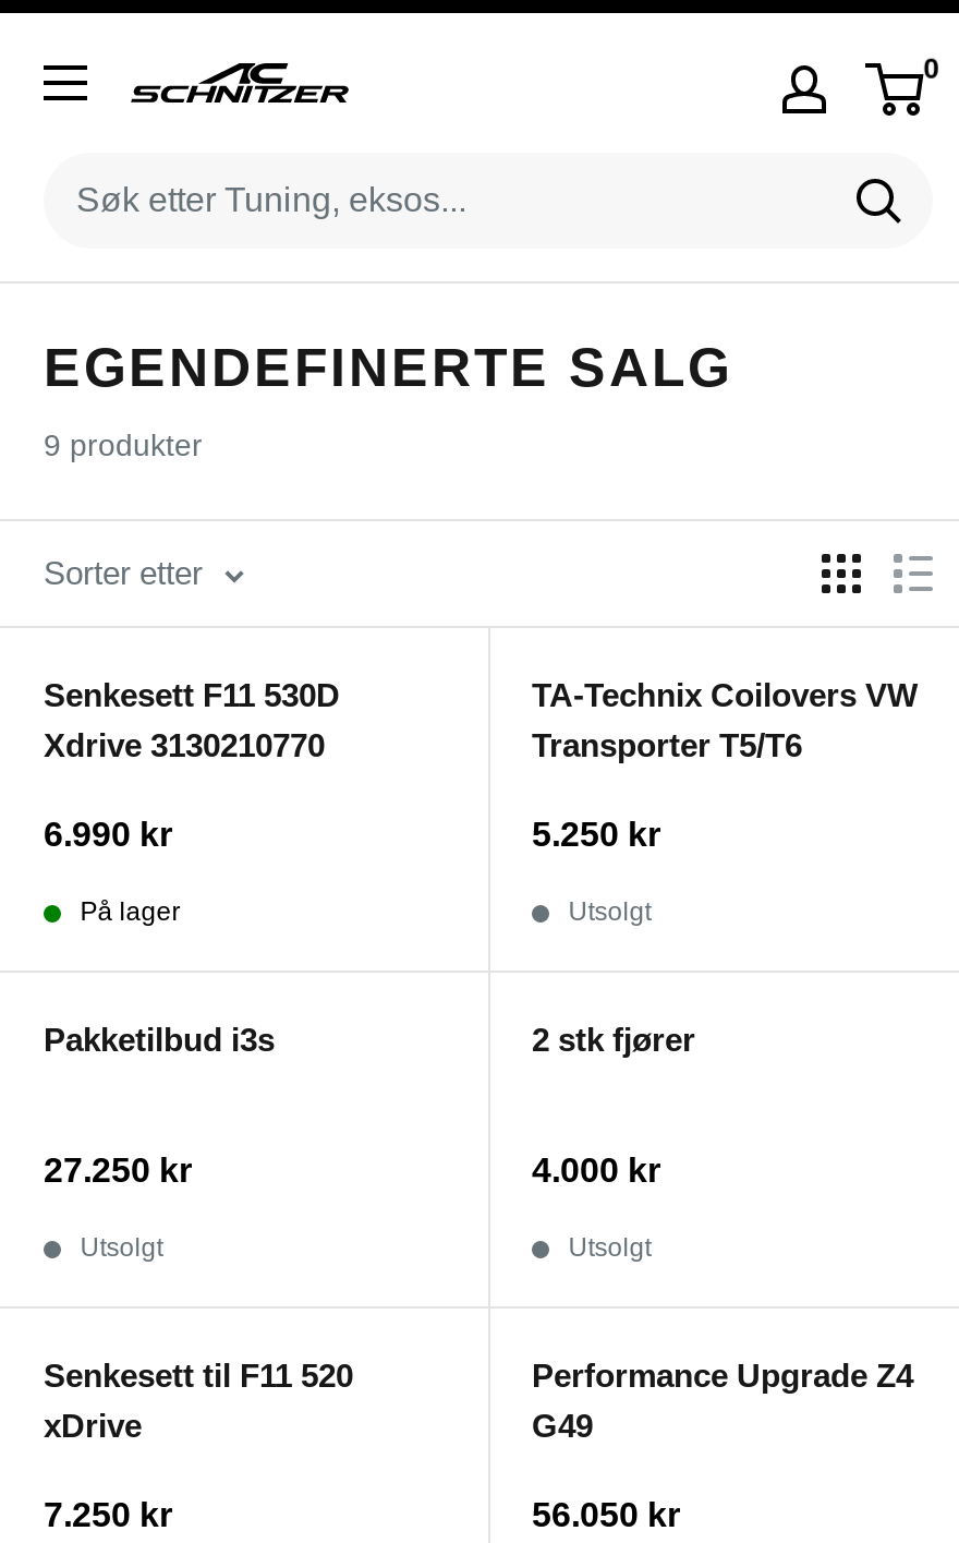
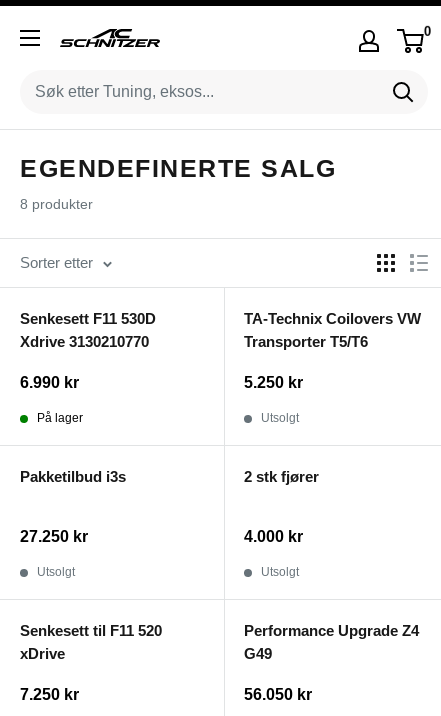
- 9 produkter
+ 8 produkter
